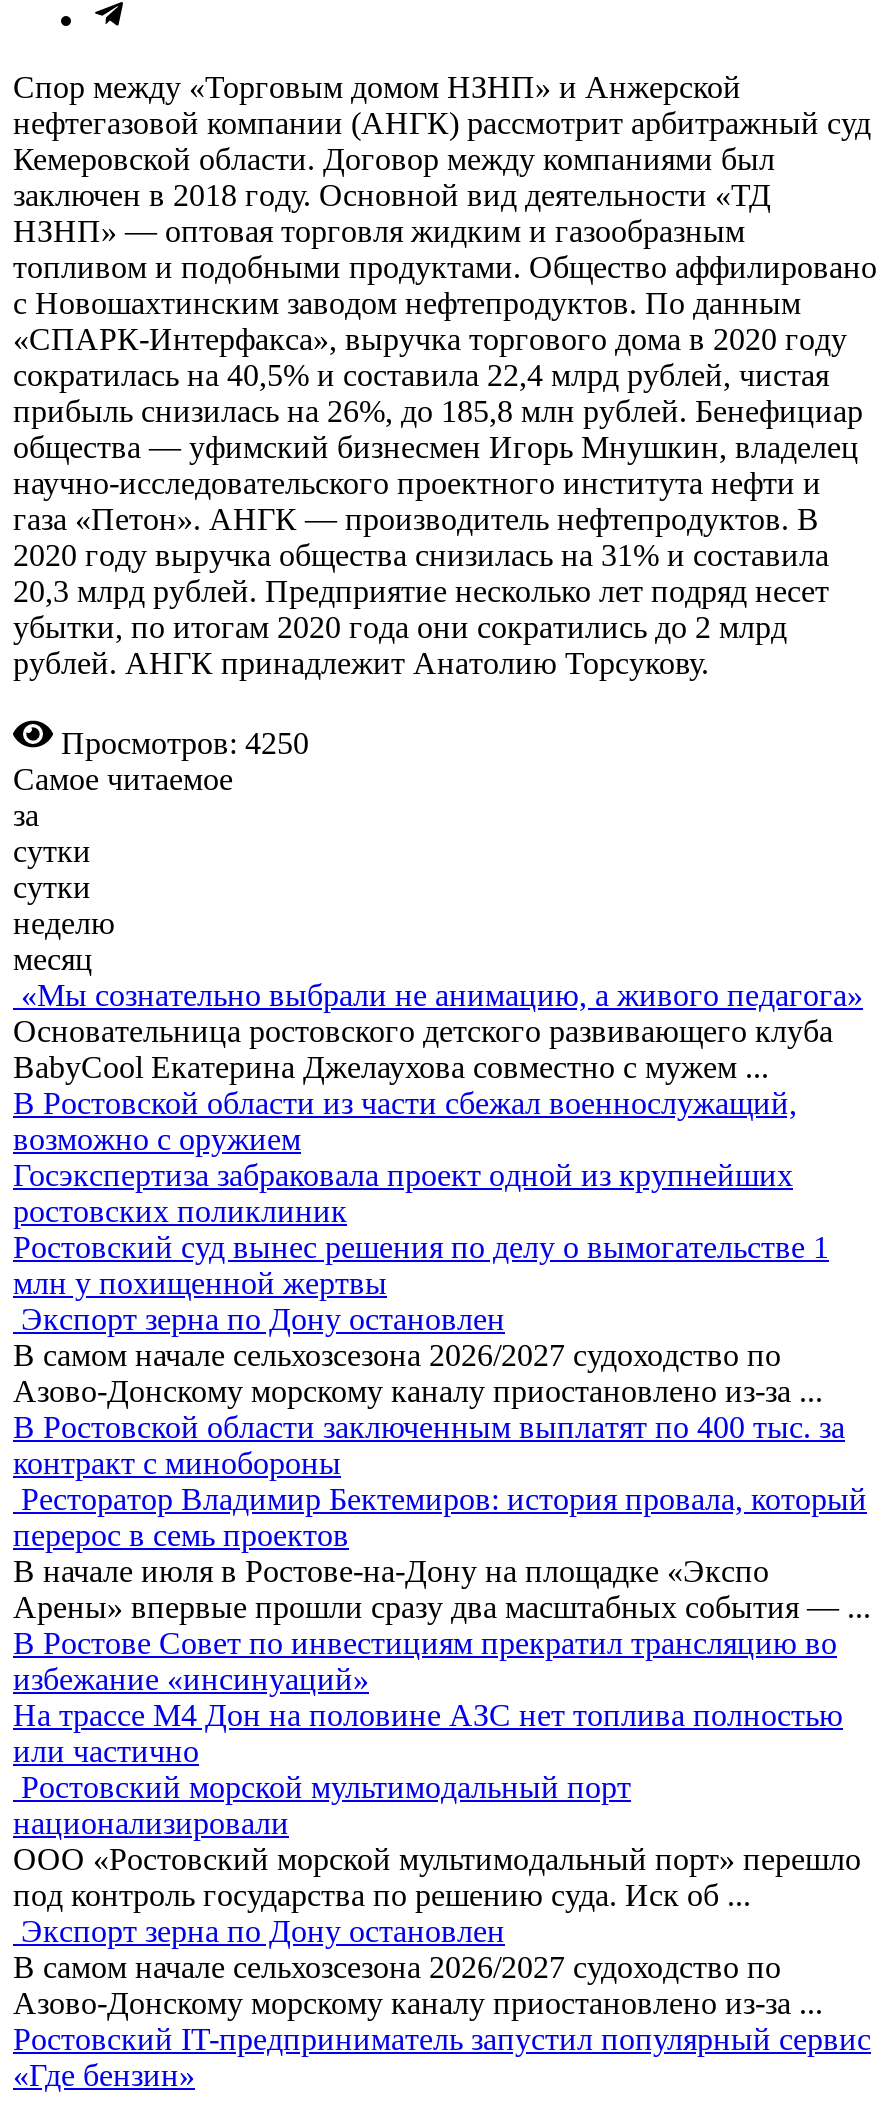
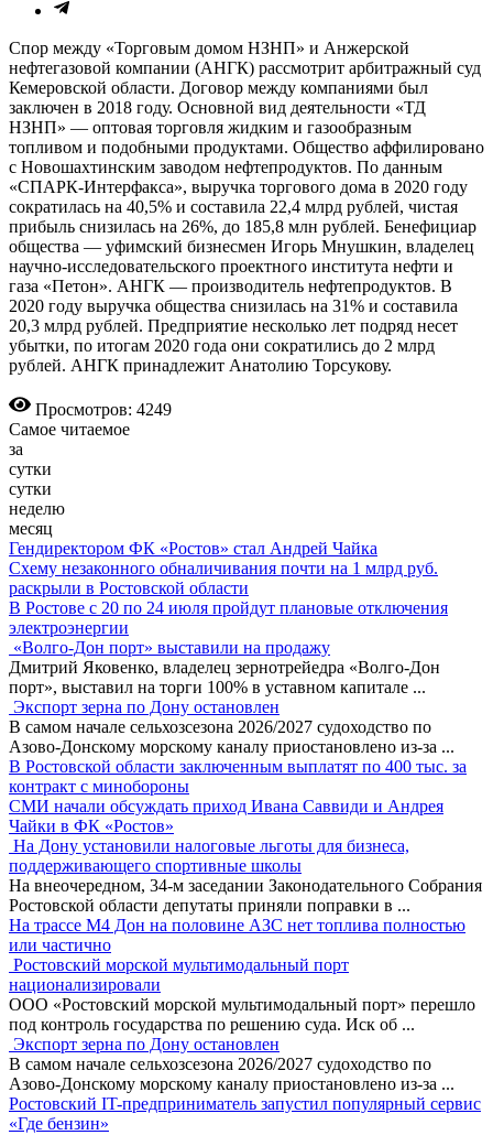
- Просмотров: 4250
+ Просмотров: 4249

- «Мы сознательно выбрали не анимацию, а живого педагога»
- Основательница ростовского детского развивающего клуба
- BabyCool Екатерина Джелаухова совместно с мужем...
- В Ростовской области из части сбежал военнослужащий,
- возможно с оружием
- Госэкспертиза забраковала проект одной из крупнейших
- ростовских поликлиник
- Ростовский суд вынес решения по делу о вымогательстве 1
- млн у похищенной жертвы
+ Гендиректором ФК «Ростов» стал Андрей Чайка
+ Схему незаконного обналичивания почти на 1 млрд руб.
+ раскрыли в Ростовской области
+ В Ростове с 20 по 24 июля пройдут плановые отключения
+ электроэнергии
+ «Волго-Дон порт» выставили на продажу
+ Дмитрий Яковенко, владелец зернотрейедра «Волго-Дон
+ порт», выставил на торги 100% в уставном капитале...

- Ресторатор Владимир Бектемиров: история провала, который
- перерос в семь проектов
- В начале июля в Ростове-на-Дону на площадке «Экспо
- Арены» впервые прошли сразу два масштабных события —...
- В Ростове Совет по инвестициям прекратил трансляцию во
- избежание «инсинуаций»
+ СМИ начали обсуждать приход Ивана Саввиди и Андрея
+ Чайки в ФК «Ростов»
+ На Дону установили налоговые льготы для бизнеса,
+ поддерживающего спортивные школы
+ На внеочередном, 34-м заседании Законодательного Собрания
+ Ростовской области депутаты приняли поправки в...
